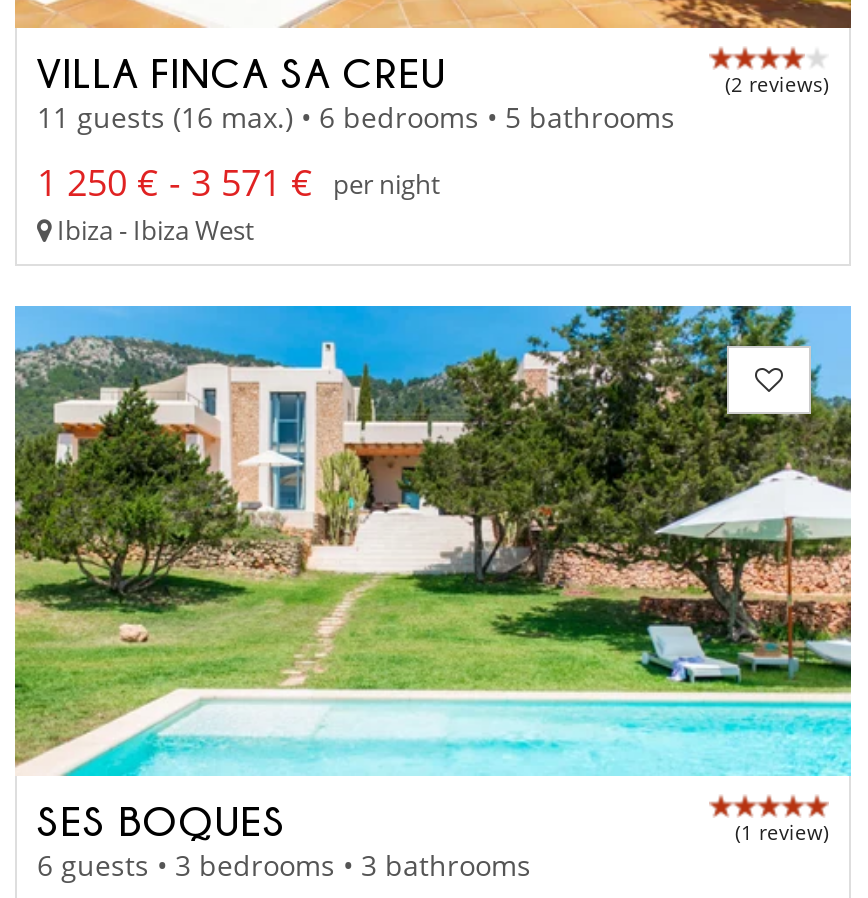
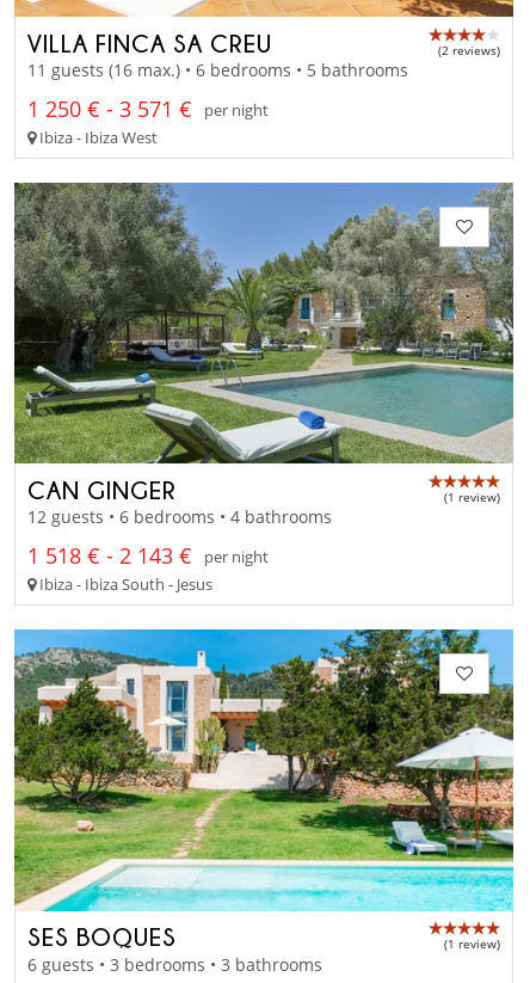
+ [image]
+ CAN GINGER
+ (1 review)
+ 12 guests • 6 bedrooms • 4 bathrooms
+ 1 518 € - 2 143 € per night
+ Ibiza - Ibiza South - Jesus
